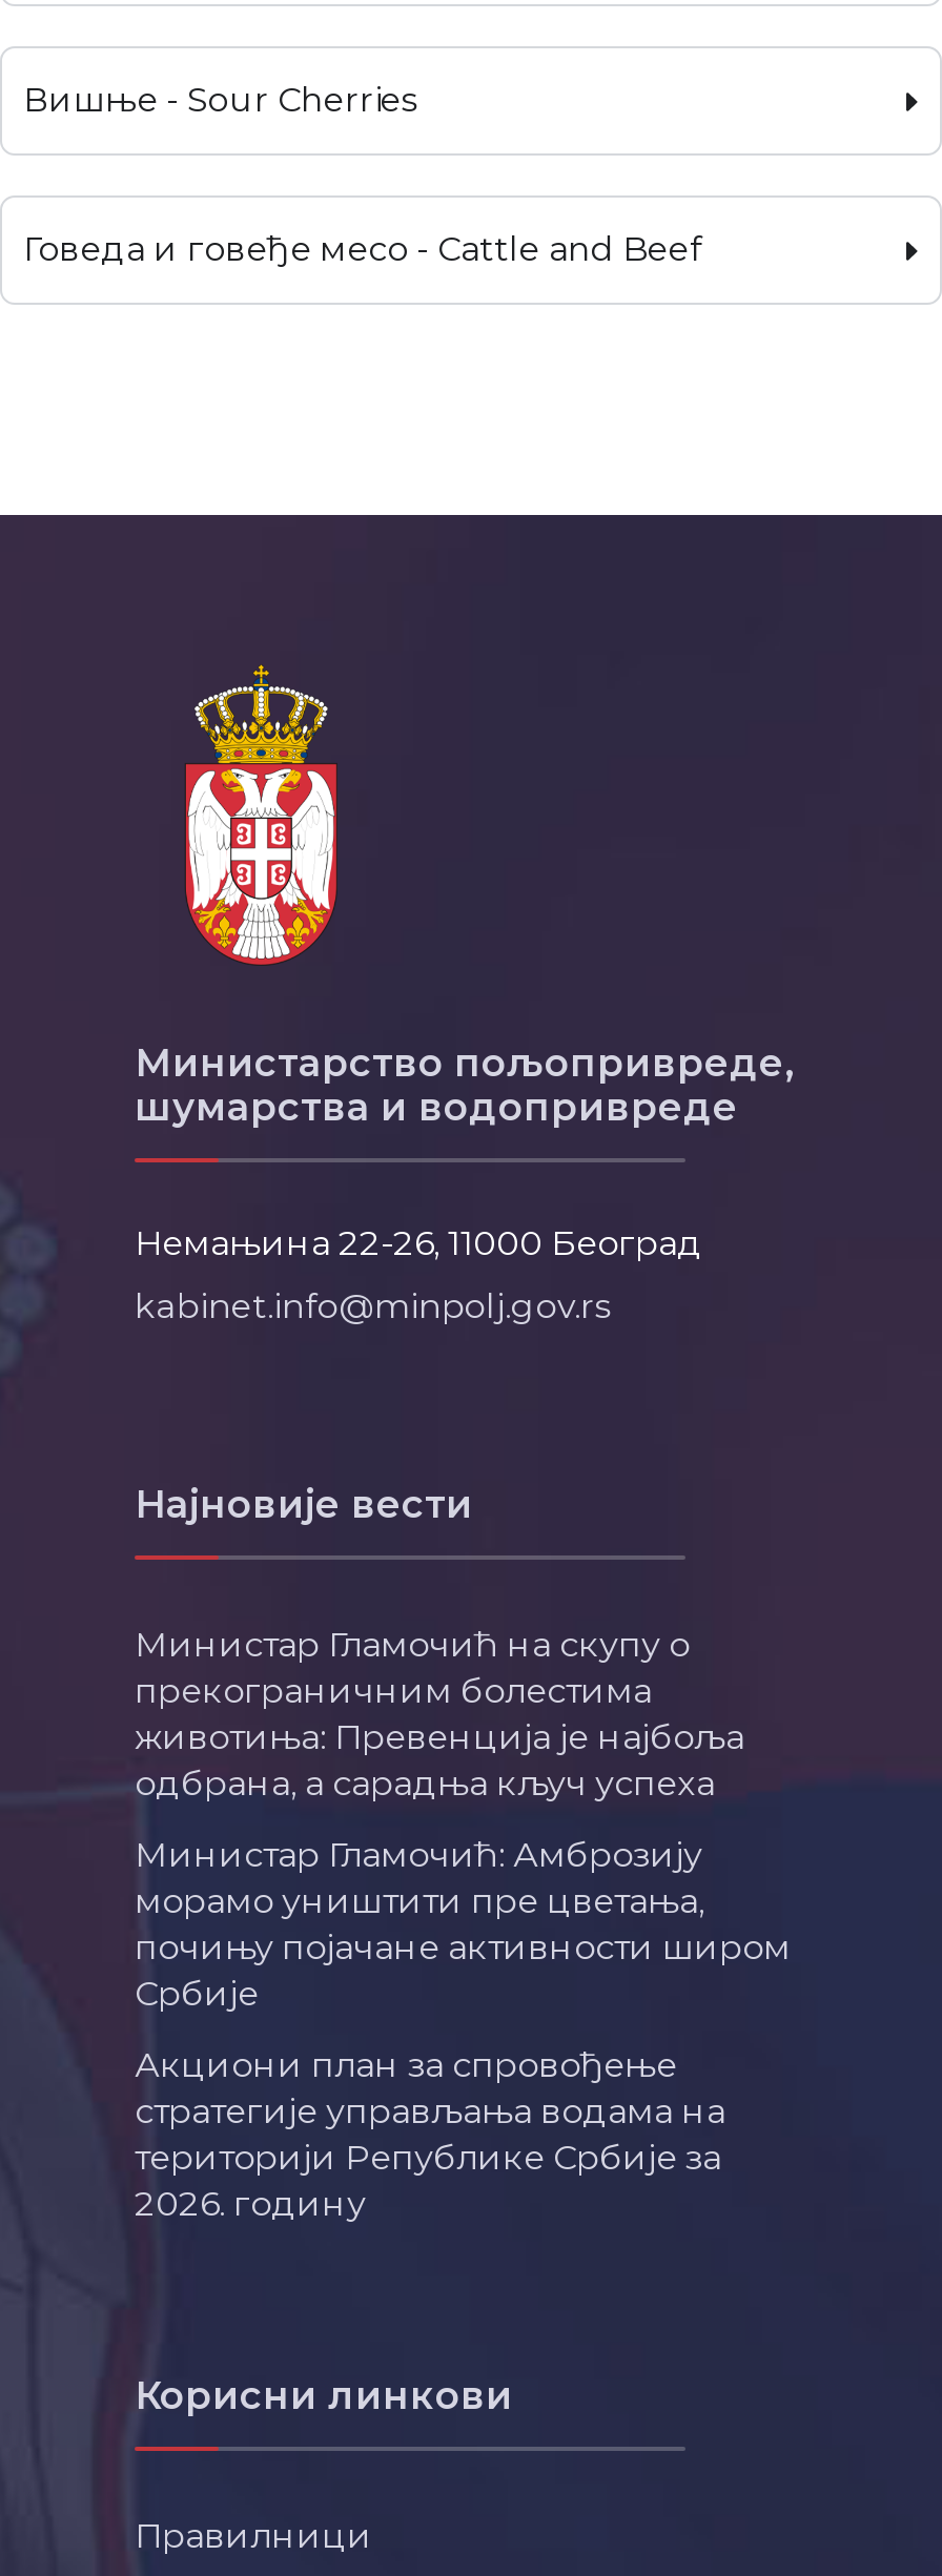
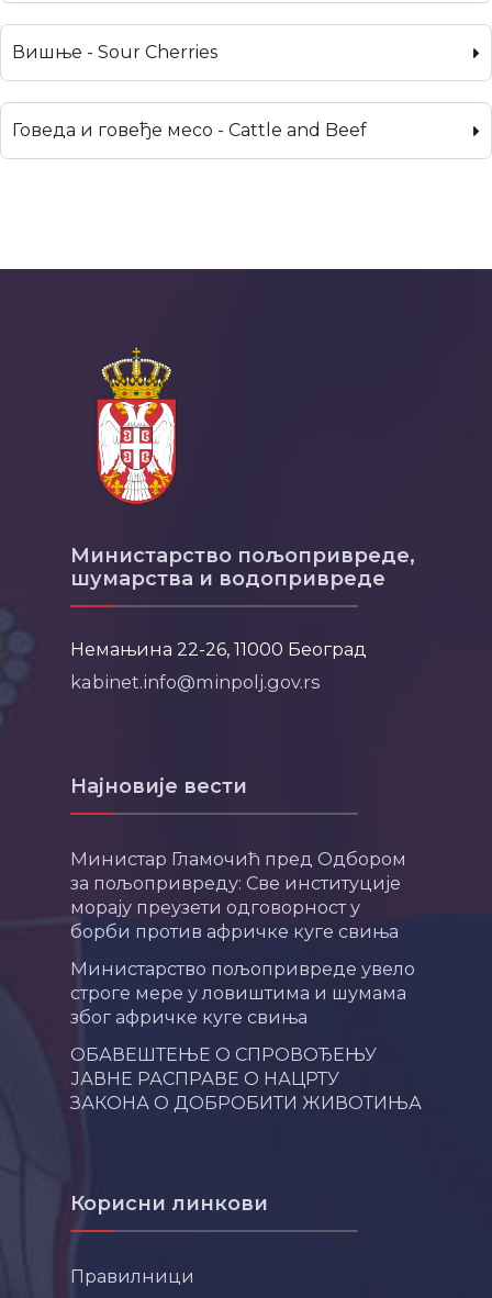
- Министар Гламочић на скупу о
- прекограничним болестима
- животиња: Превенција је најбоља
- одбрана, а сарадња кључ успеха
+ Министар Гламочић пред Одбором
+ за пољопривреду: Све институције
+ морају преузети одговорност у
+ борби против афричке куге свиња

- Министар Гламочић: Амброзију
- морамо уништити пре цветања,
- почињу појачане активности широм
- Србије
+ Министарство пољопривреде увело
+ строге мере у ловиштима и шумама
+ због афричке куге свиња

- Акциони план за спровођење
- стратегије управљања водама на
- територији Републике Србије за
- 2026. годину
+ ОБАВЕШТЕЊЕ О СПРОВОЂЕЊУ
+ ЈАВНЕ РАСПРАВЕ О НАЦРТУ
+ ЗАКОНА О ДОБРОБИТИ ЖИВОТИЊА
